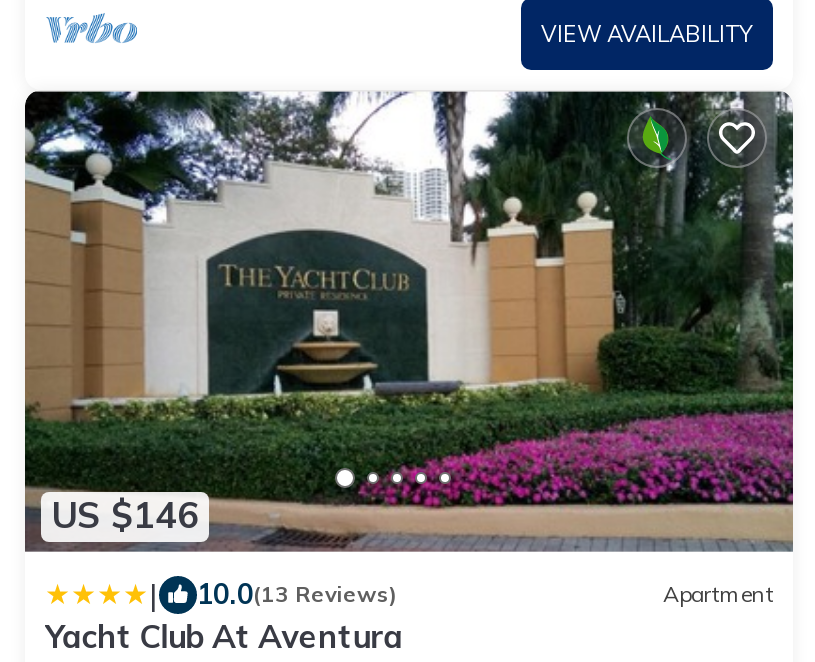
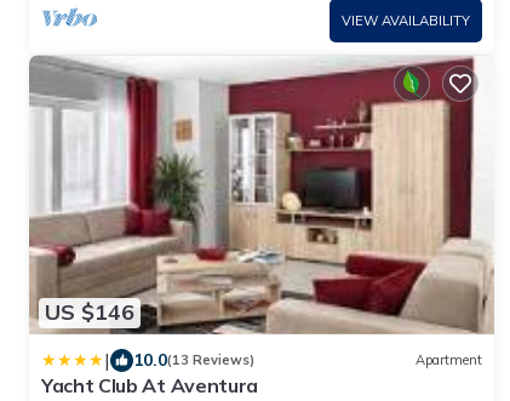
- [image]
+ [image]
